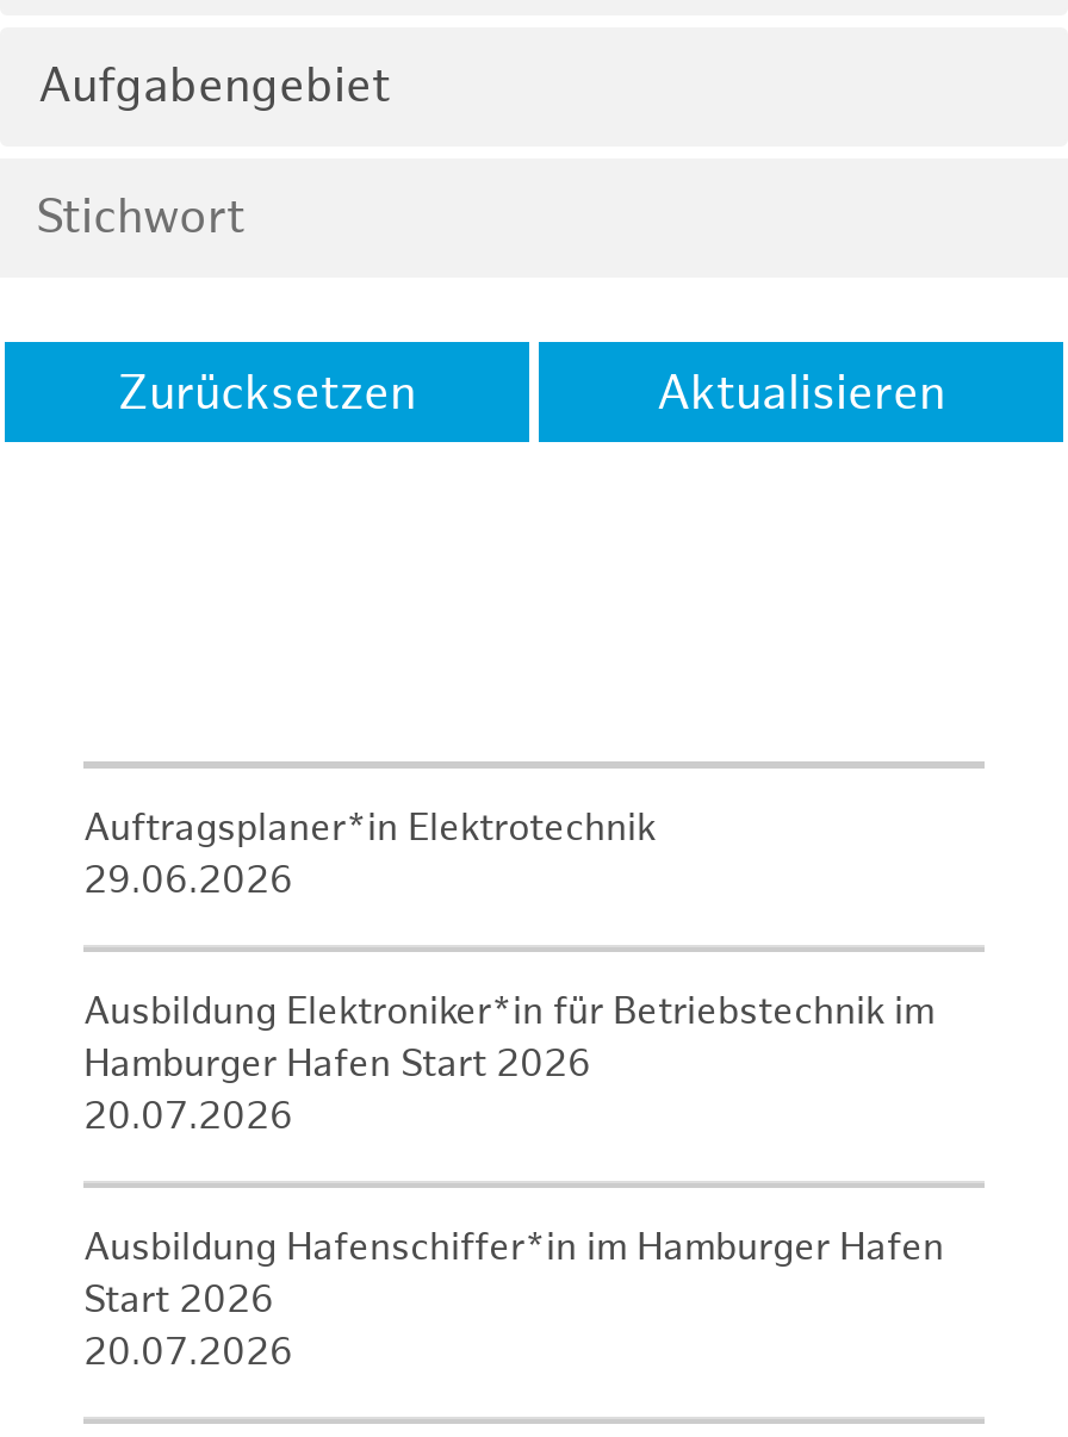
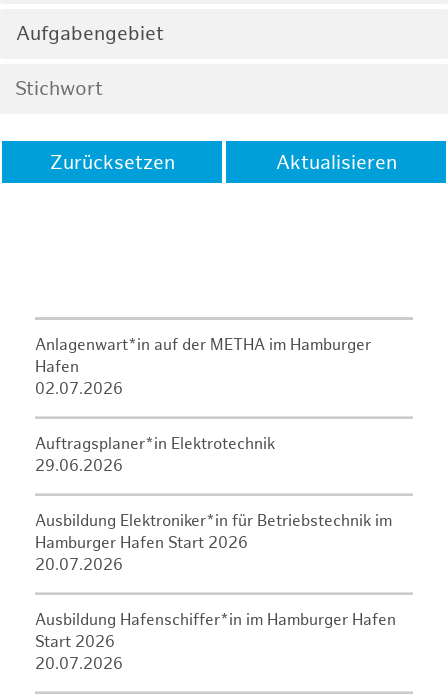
+ Anlagenwart*in auf der METHA im Hamburger
+ Hafen
+ 02.07.2026
